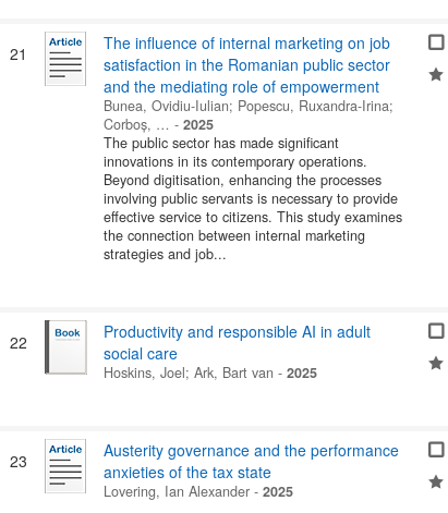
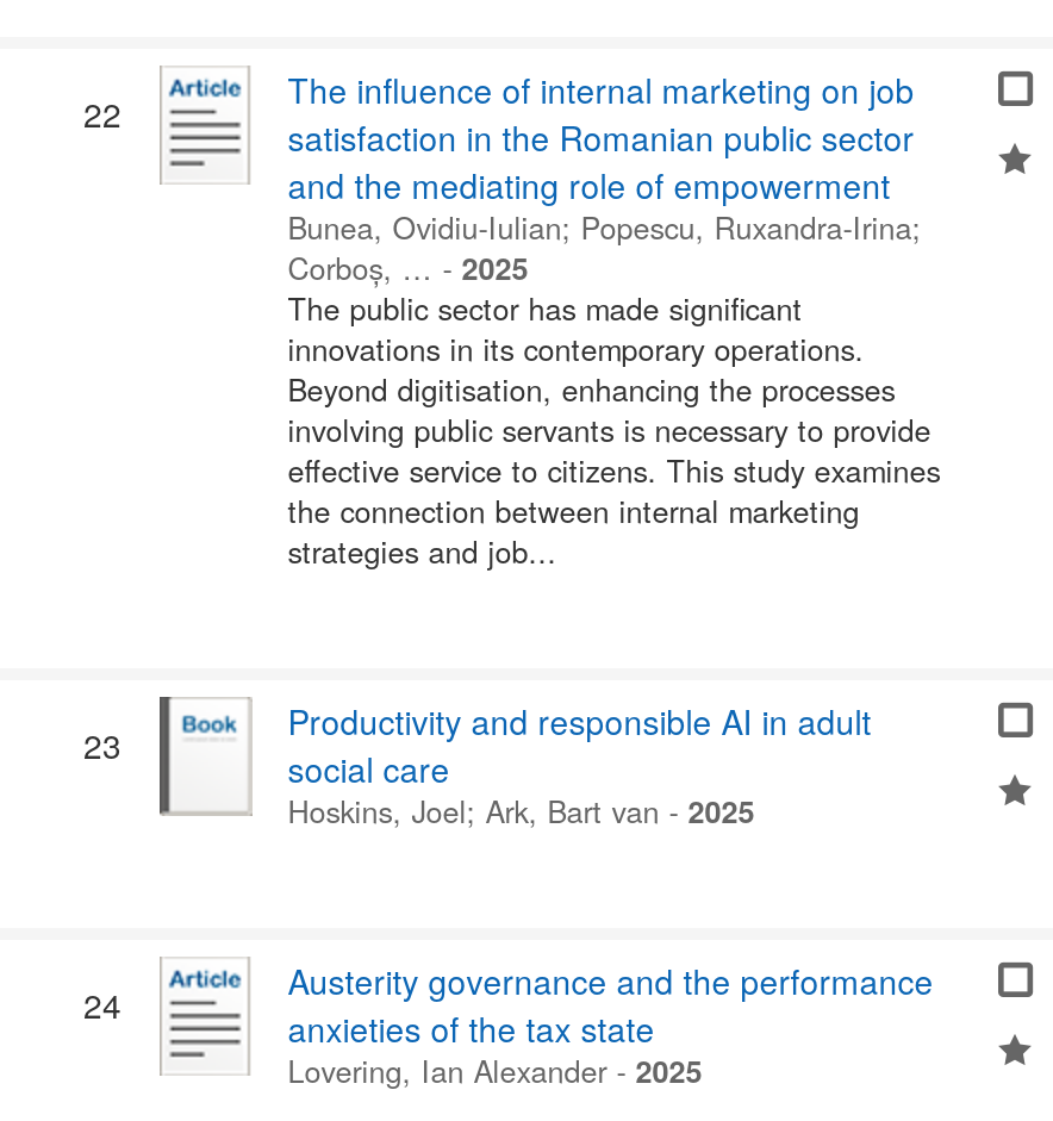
- 21
+ 22

- 22
+ 23

- 23
+ 24
